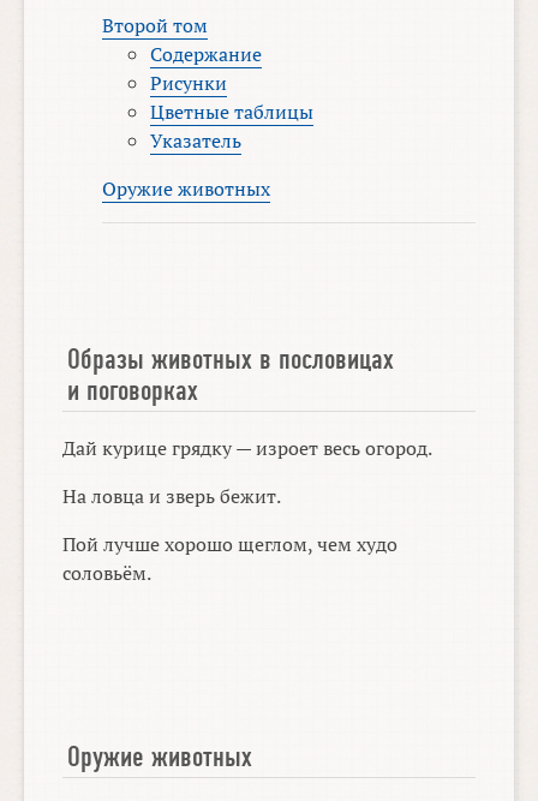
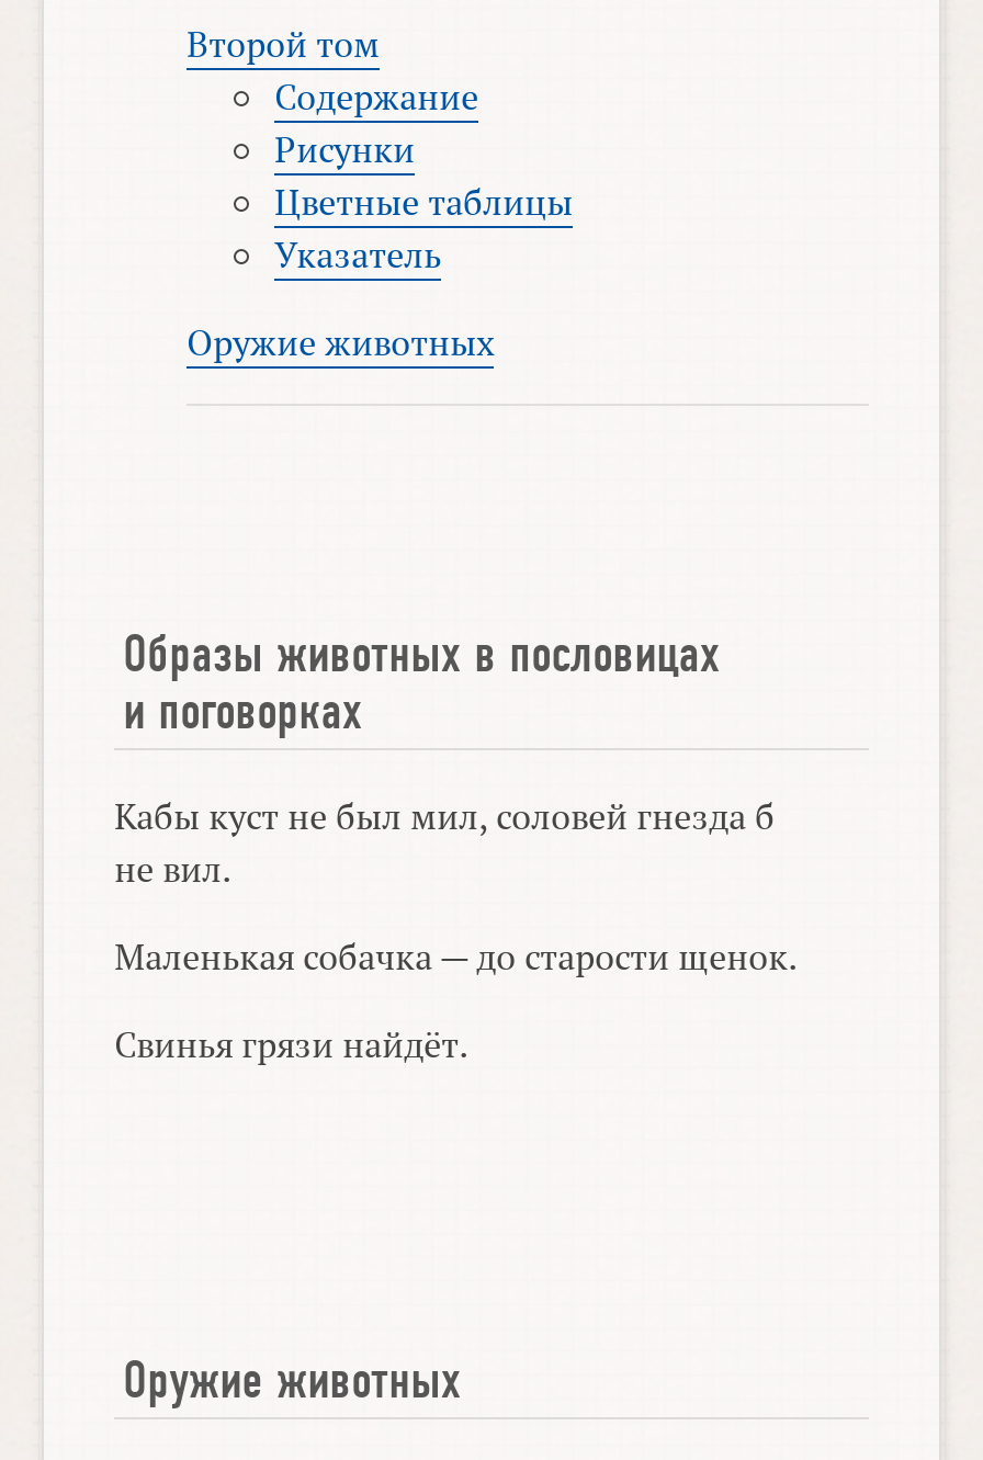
- Дай курице грядку — изроет весь огород.
+ Кабы куст не был мил, соловей гнезда б
+ не вил.

- На ловца и зверь бежит.
+ Маленькая собачка — до старости щенок.

- Пой лучше хорошо щеглом, чем худо
- соловьём.
+ Свинья грязи найдёт.
